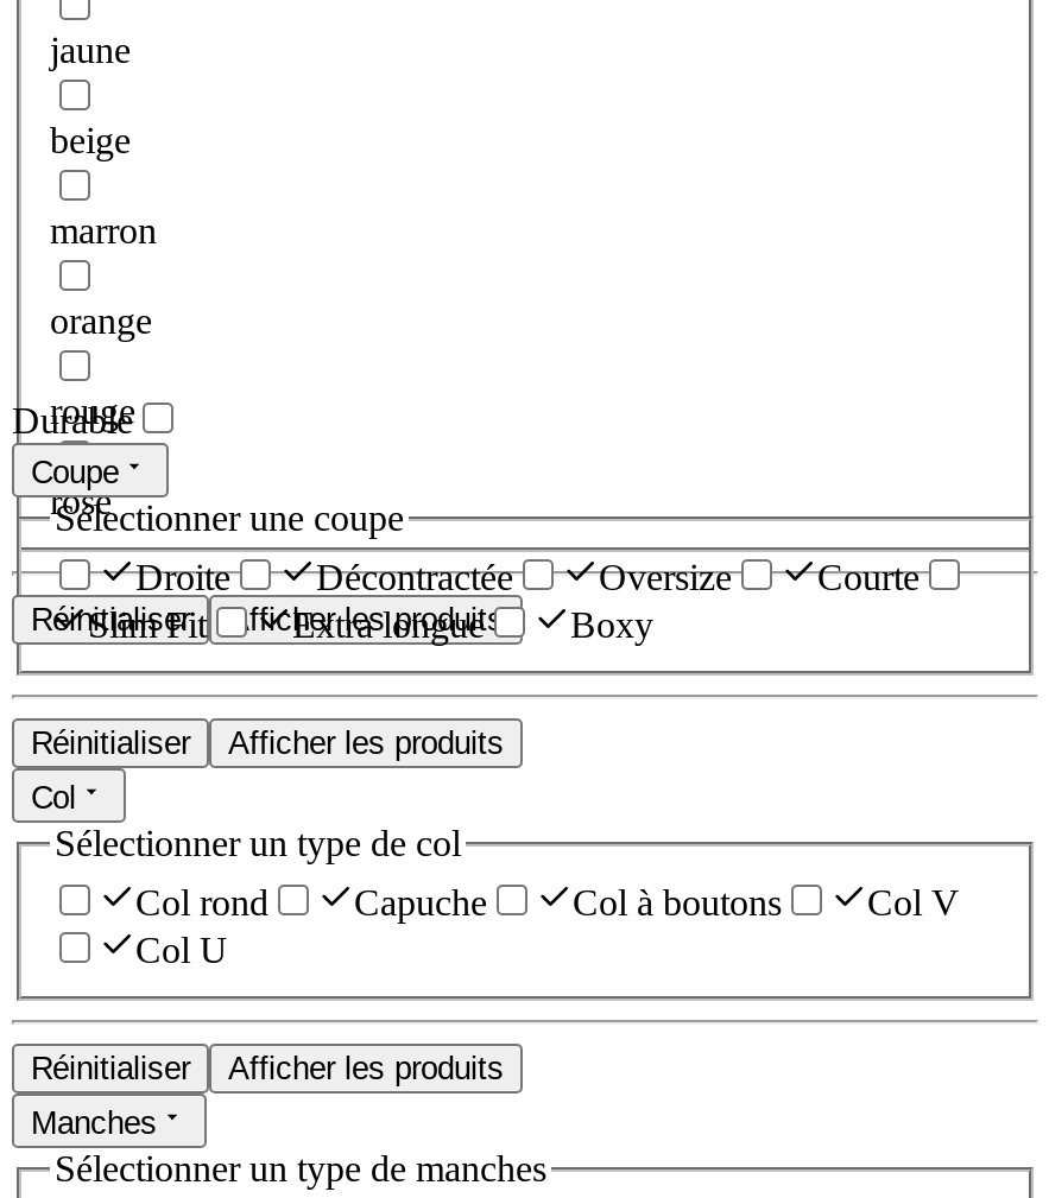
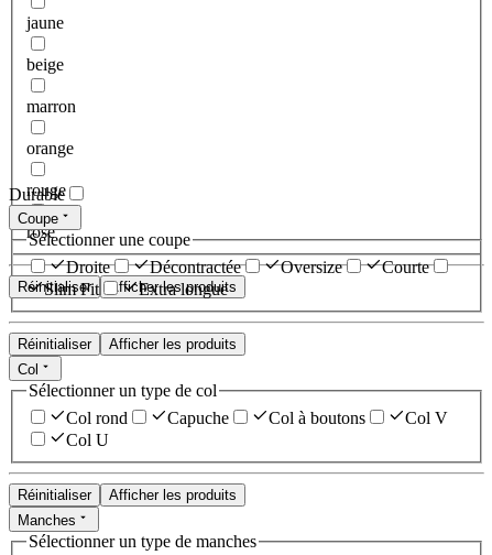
- Boxy
